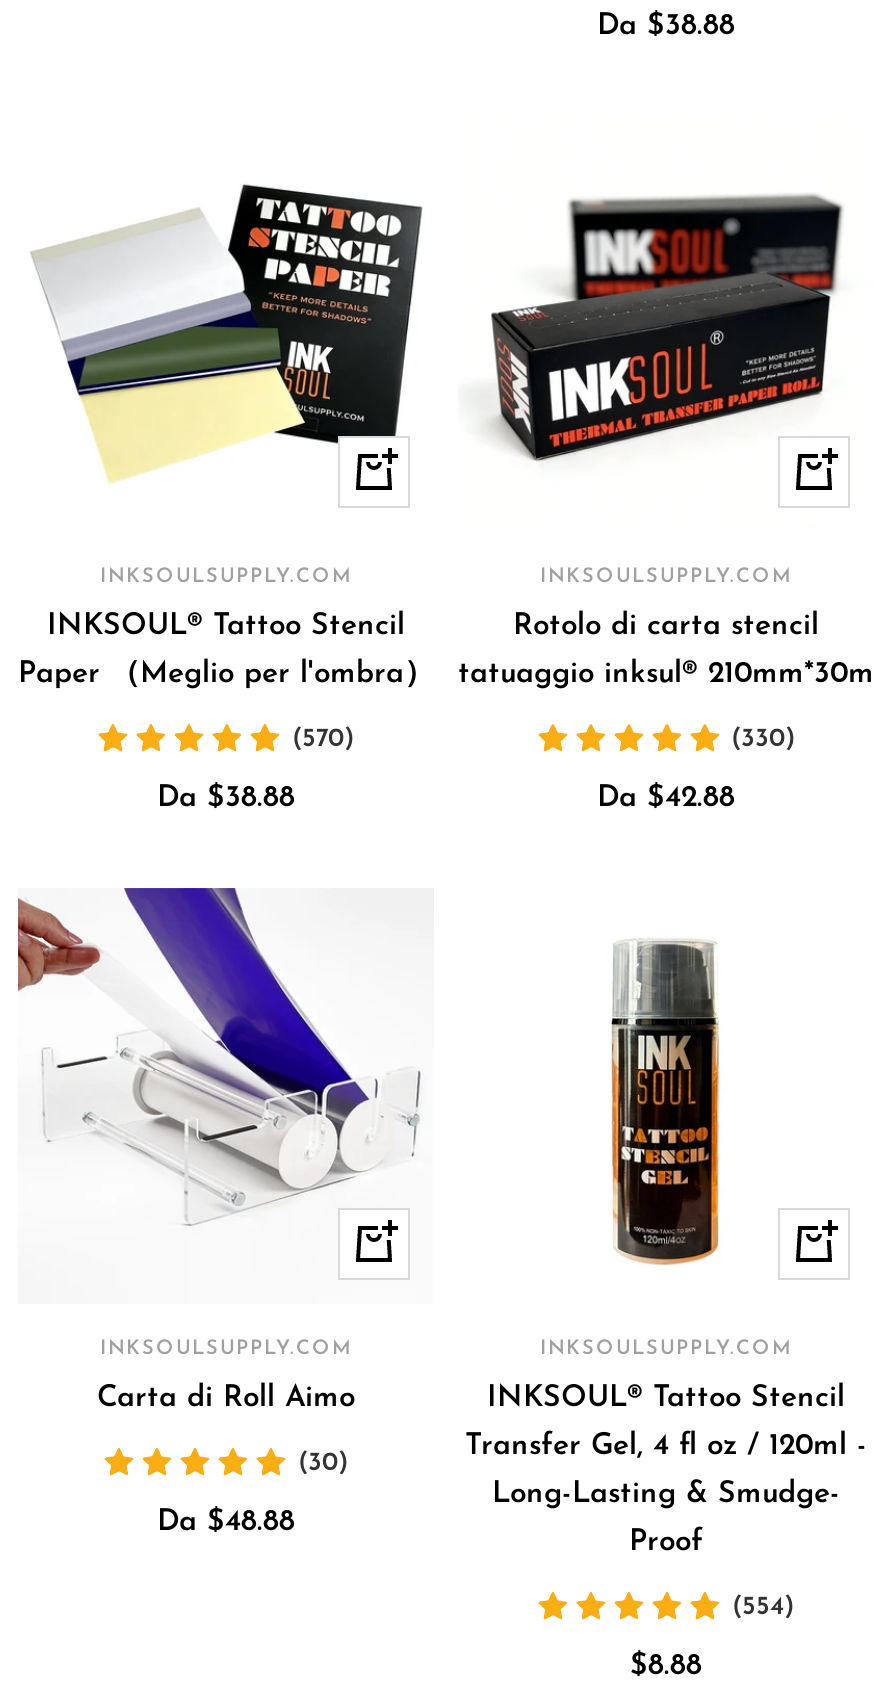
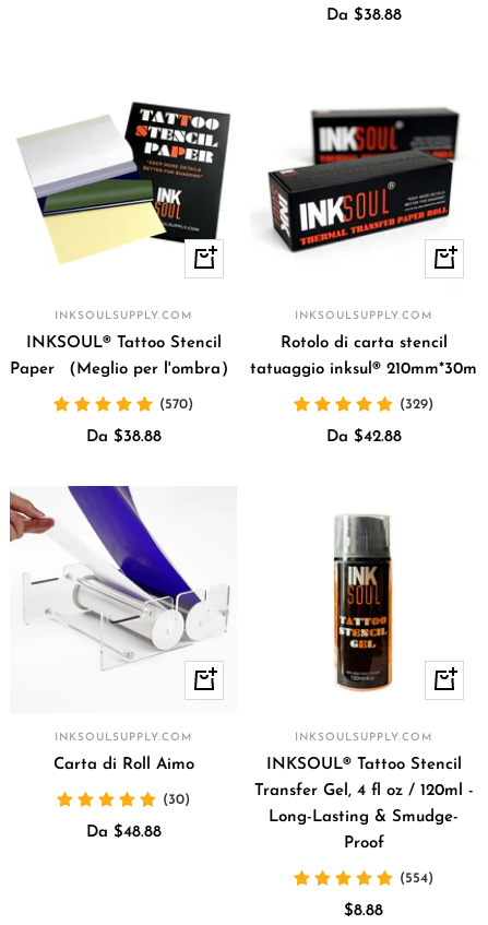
- (330)
+ (329)
